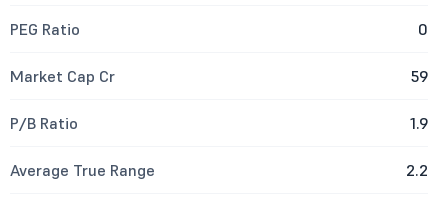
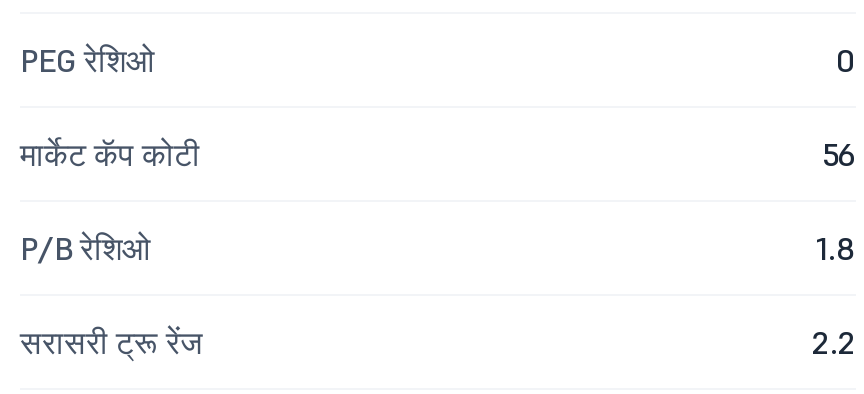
- PEG Ratio
+ PEG रेशिओ

- Market Cap Cr
- 59
+ मार्केट कॅप कोटी
+ 56

- P/B Ratio
- 1.9
+ P/B रेशिओ
+ 1.8

- Average True Range
+ सरासरी ट्रू रेंज
